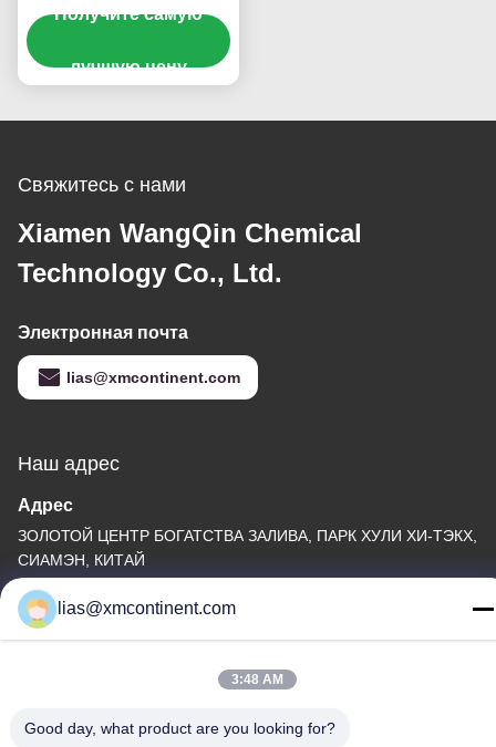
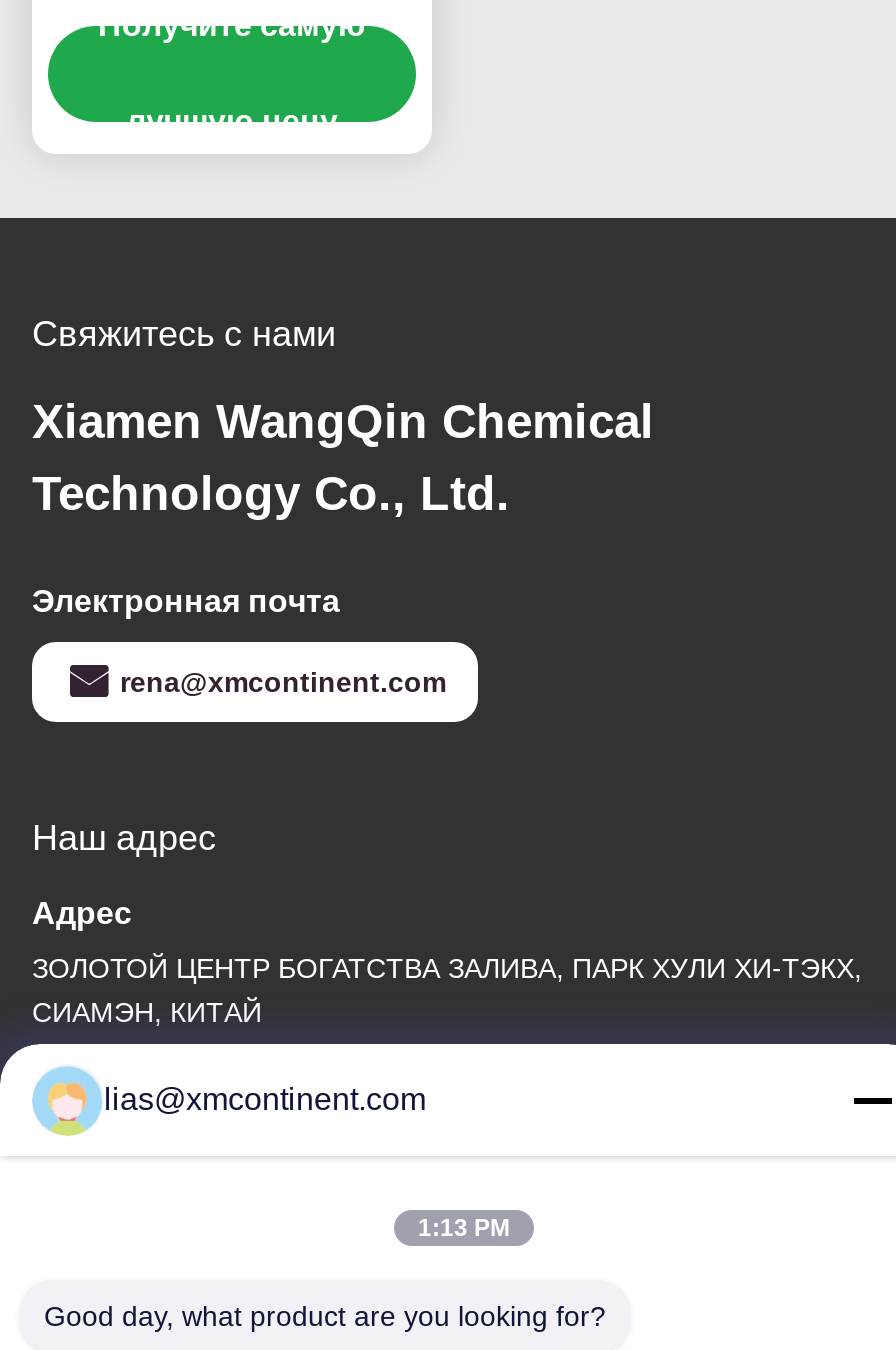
- lias@xmcontinent.com
+ rena@xmcontinent.com

- 3:48 AM
+ 1:13 PM
